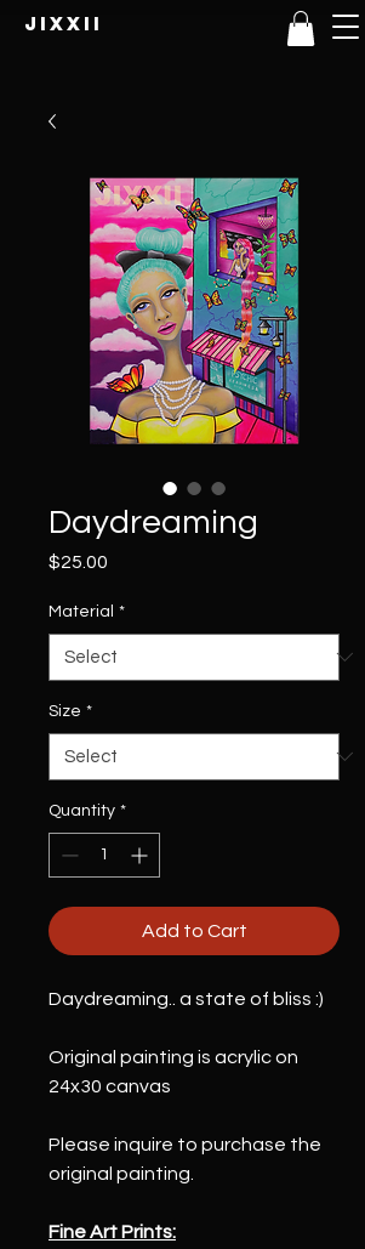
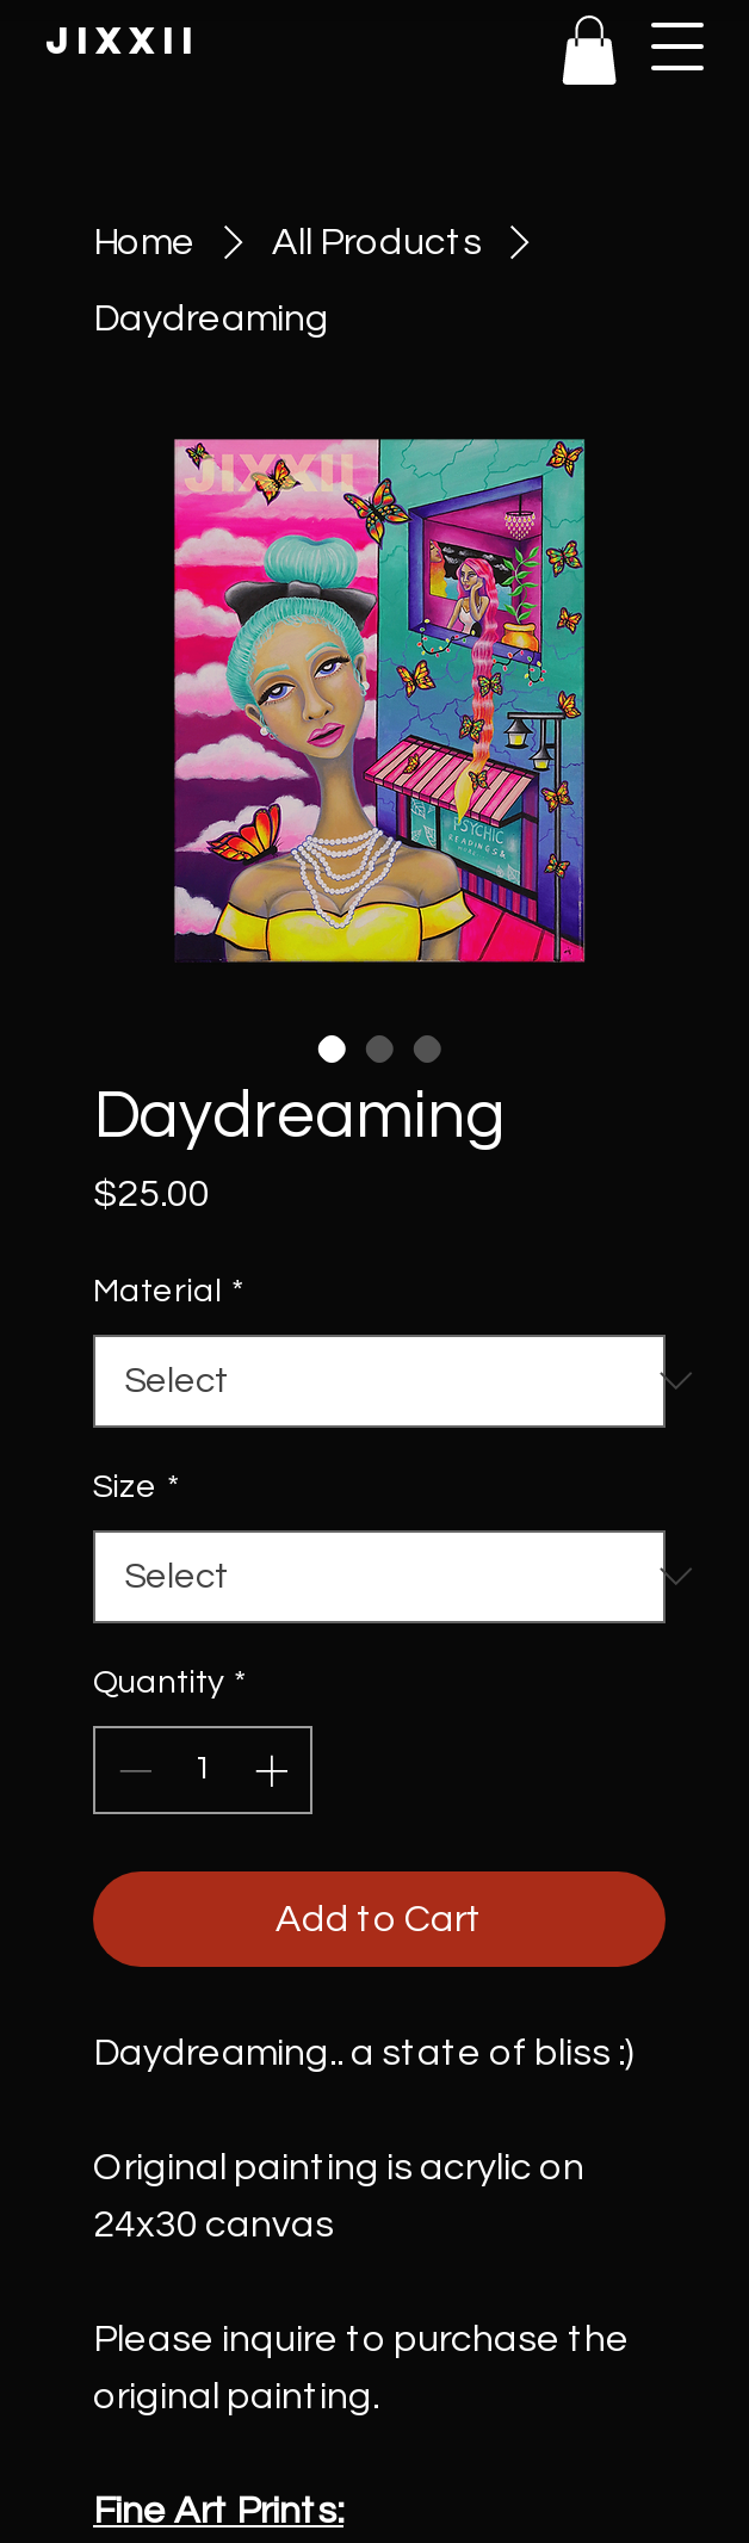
+ Home
+ All Products
+ Daydreaming
